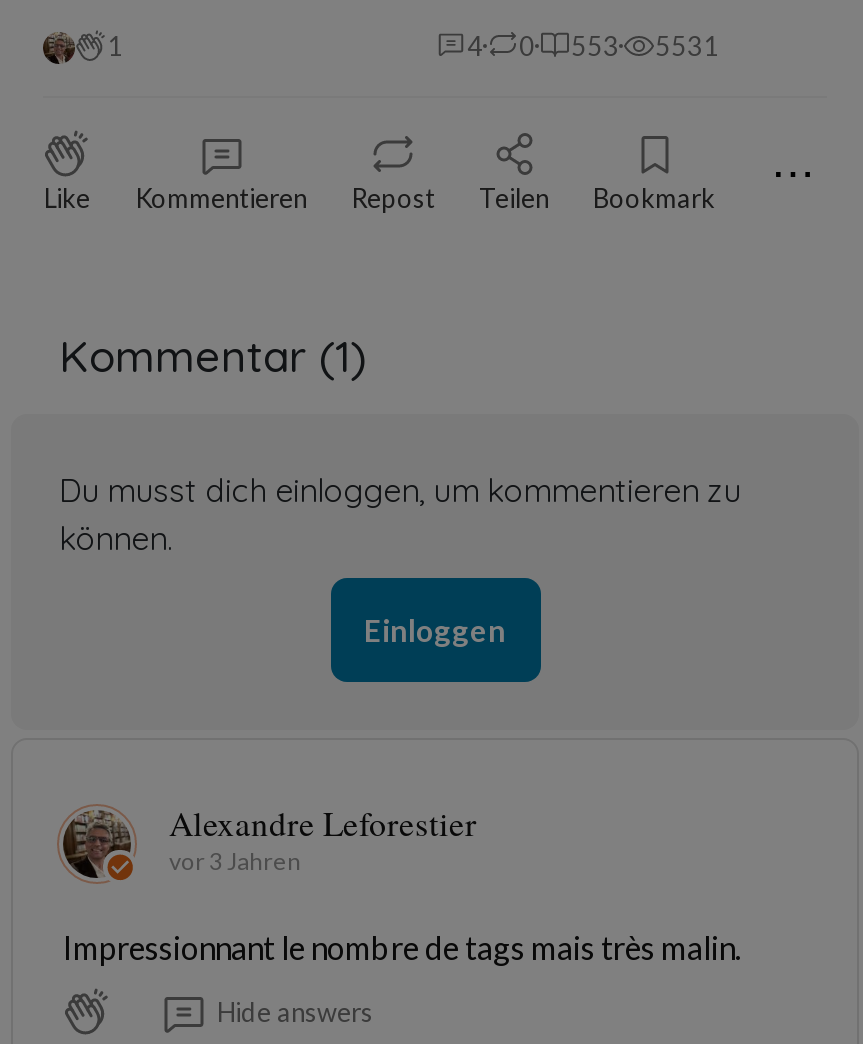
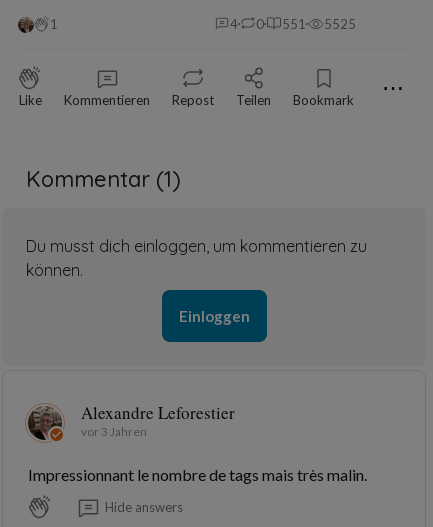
- 553
+ 551

- 5531
+ 5525
